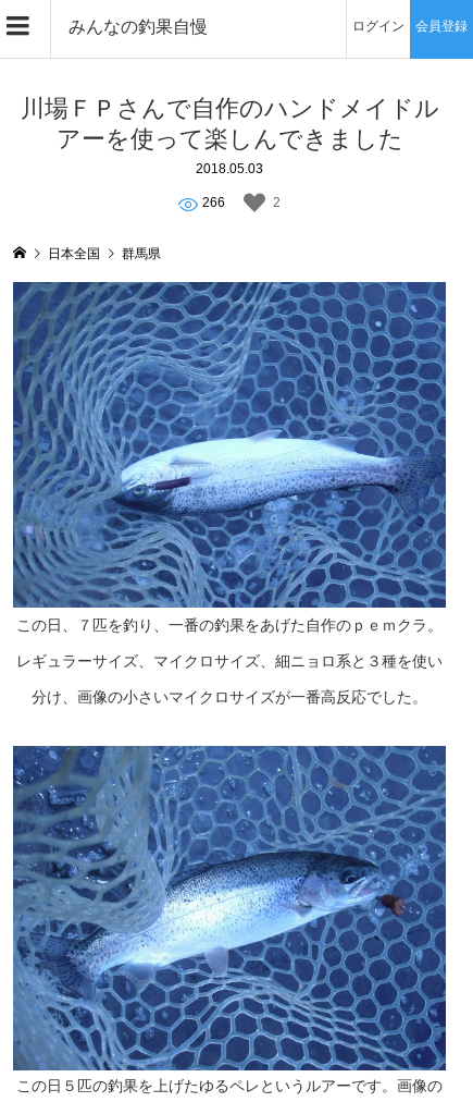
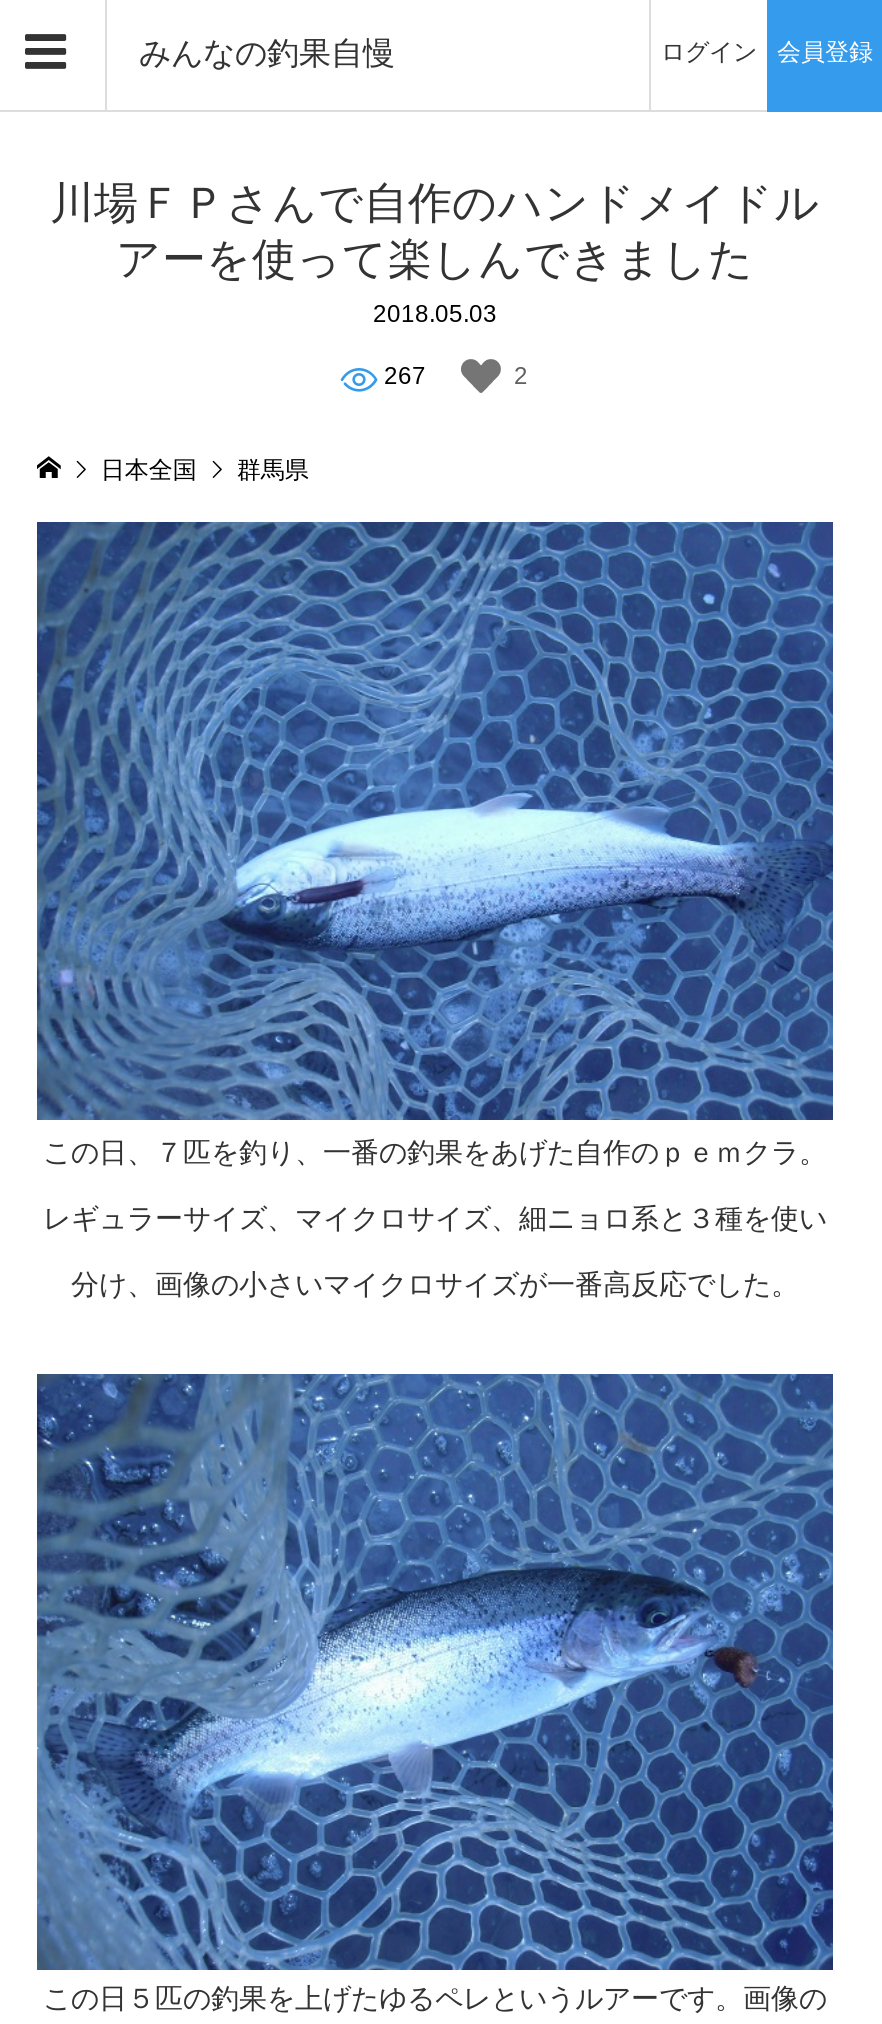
- 266
+ 267
